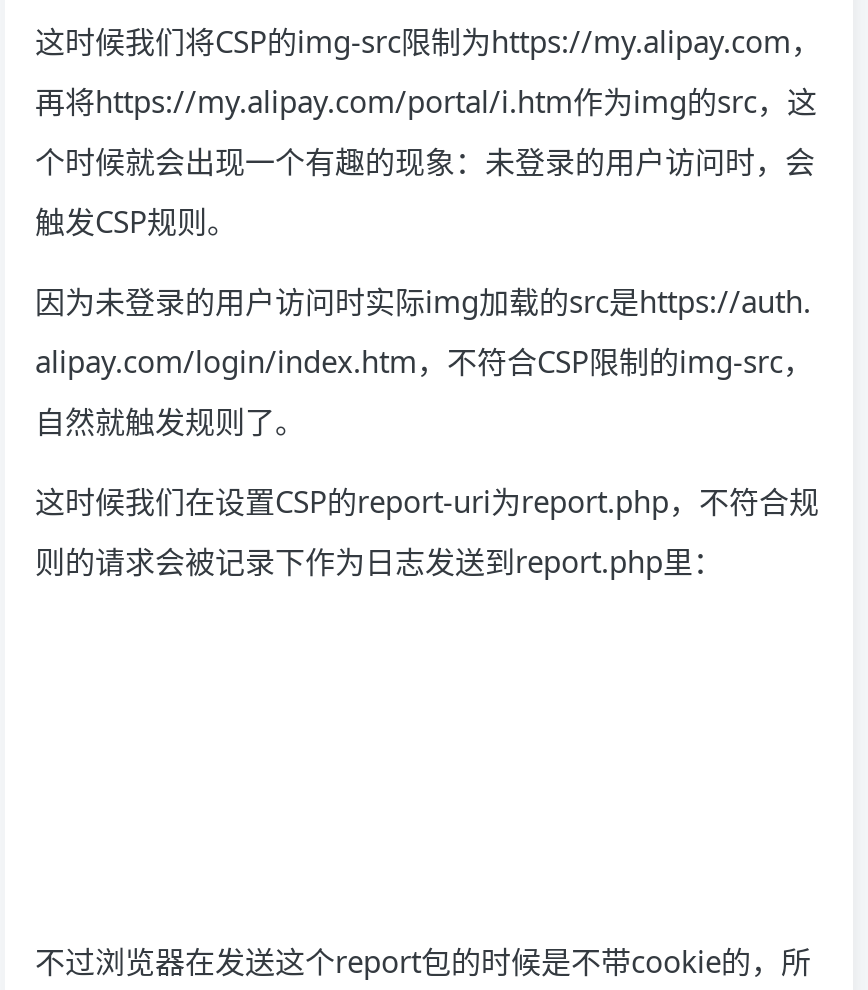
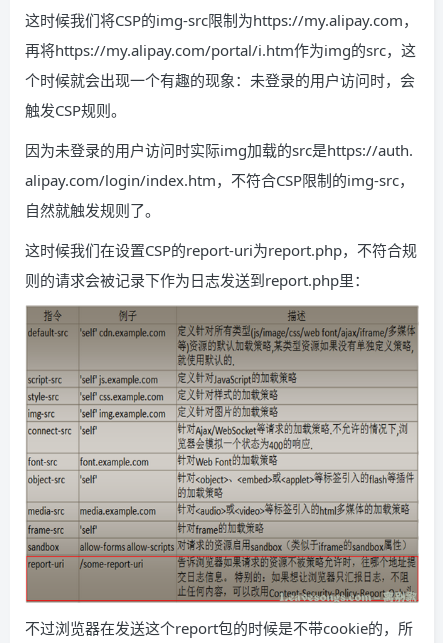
+ [image]
